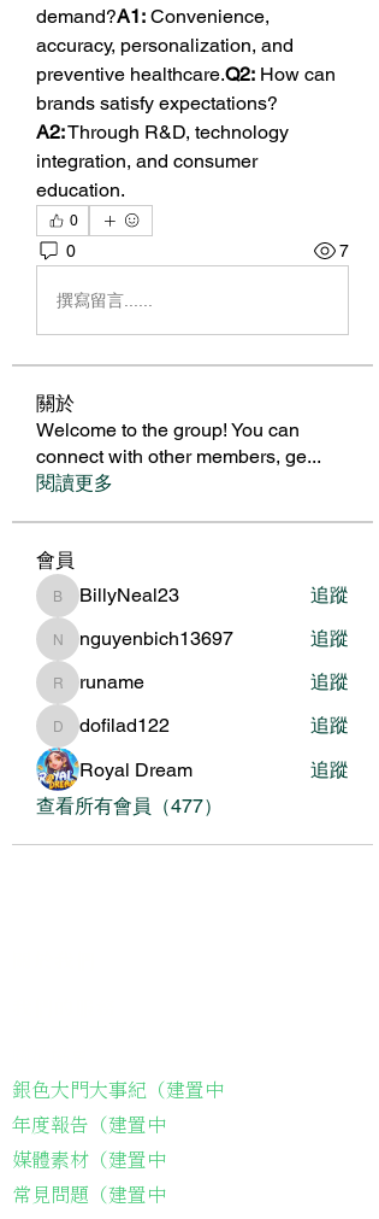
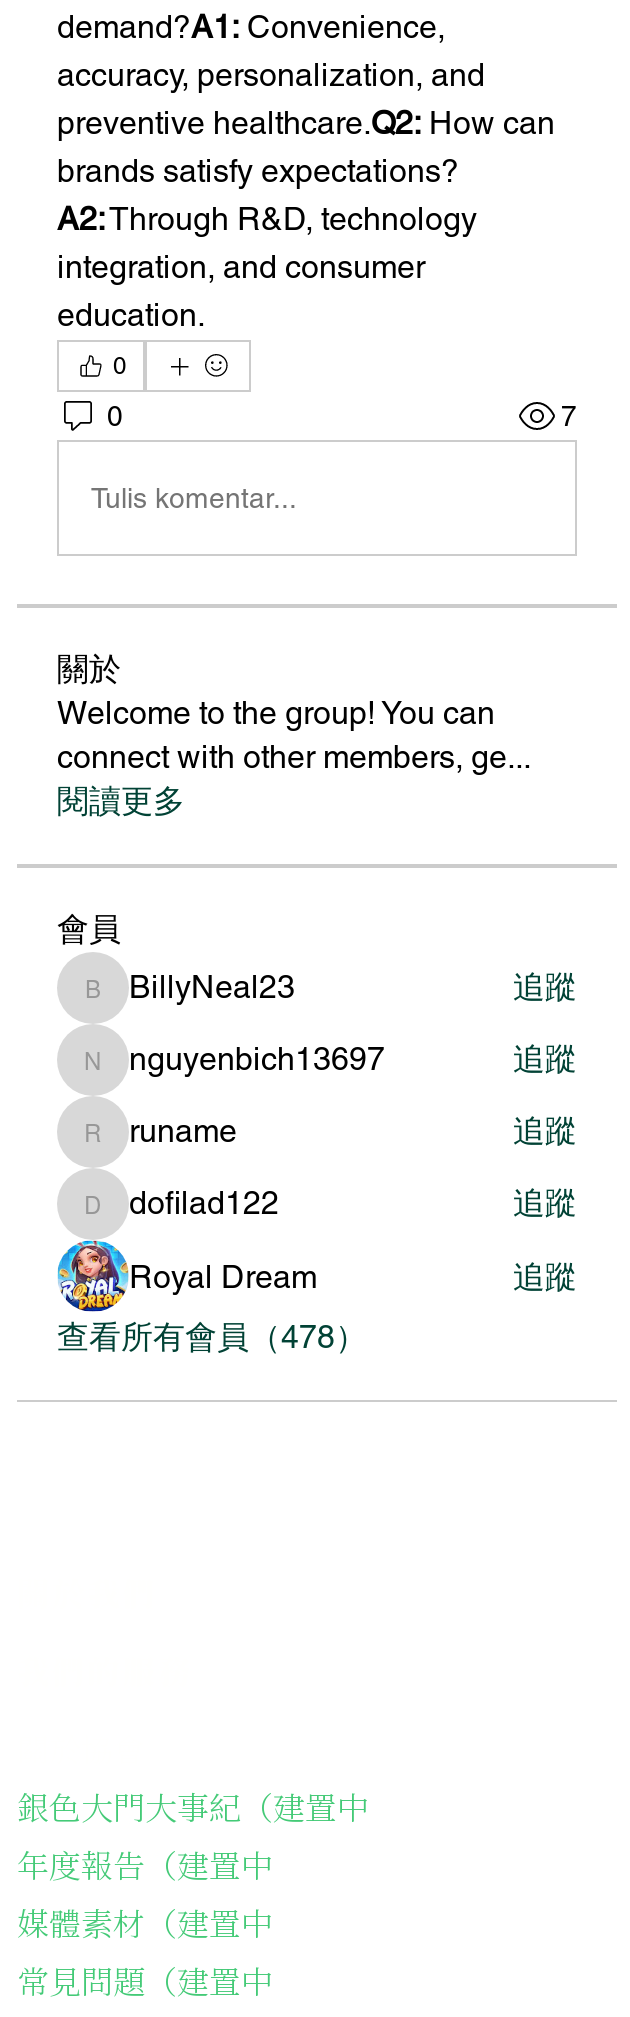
- 撰寫留言......
+ Tulis komentar...

- 查看所有會員（477）
+ 查看所有會員（478）
